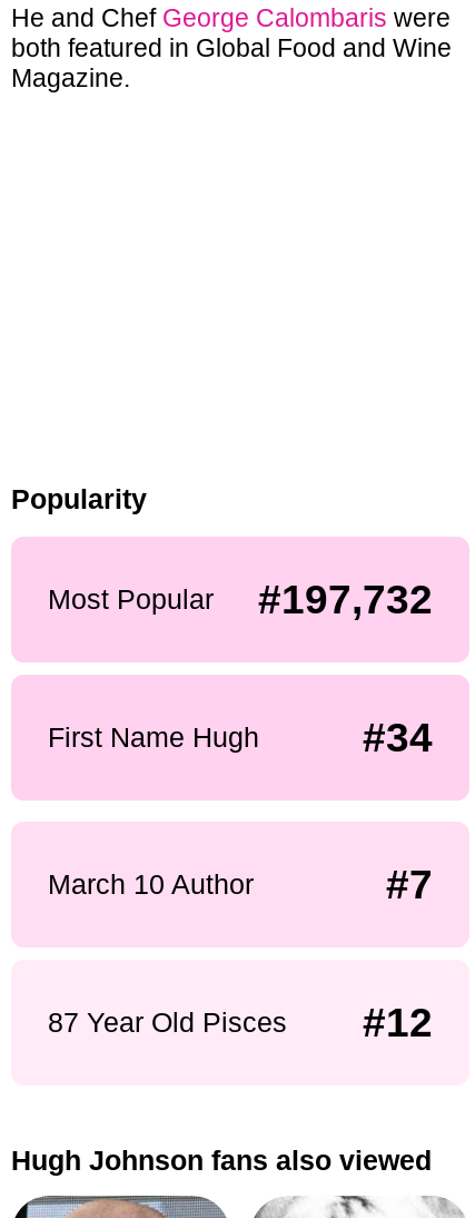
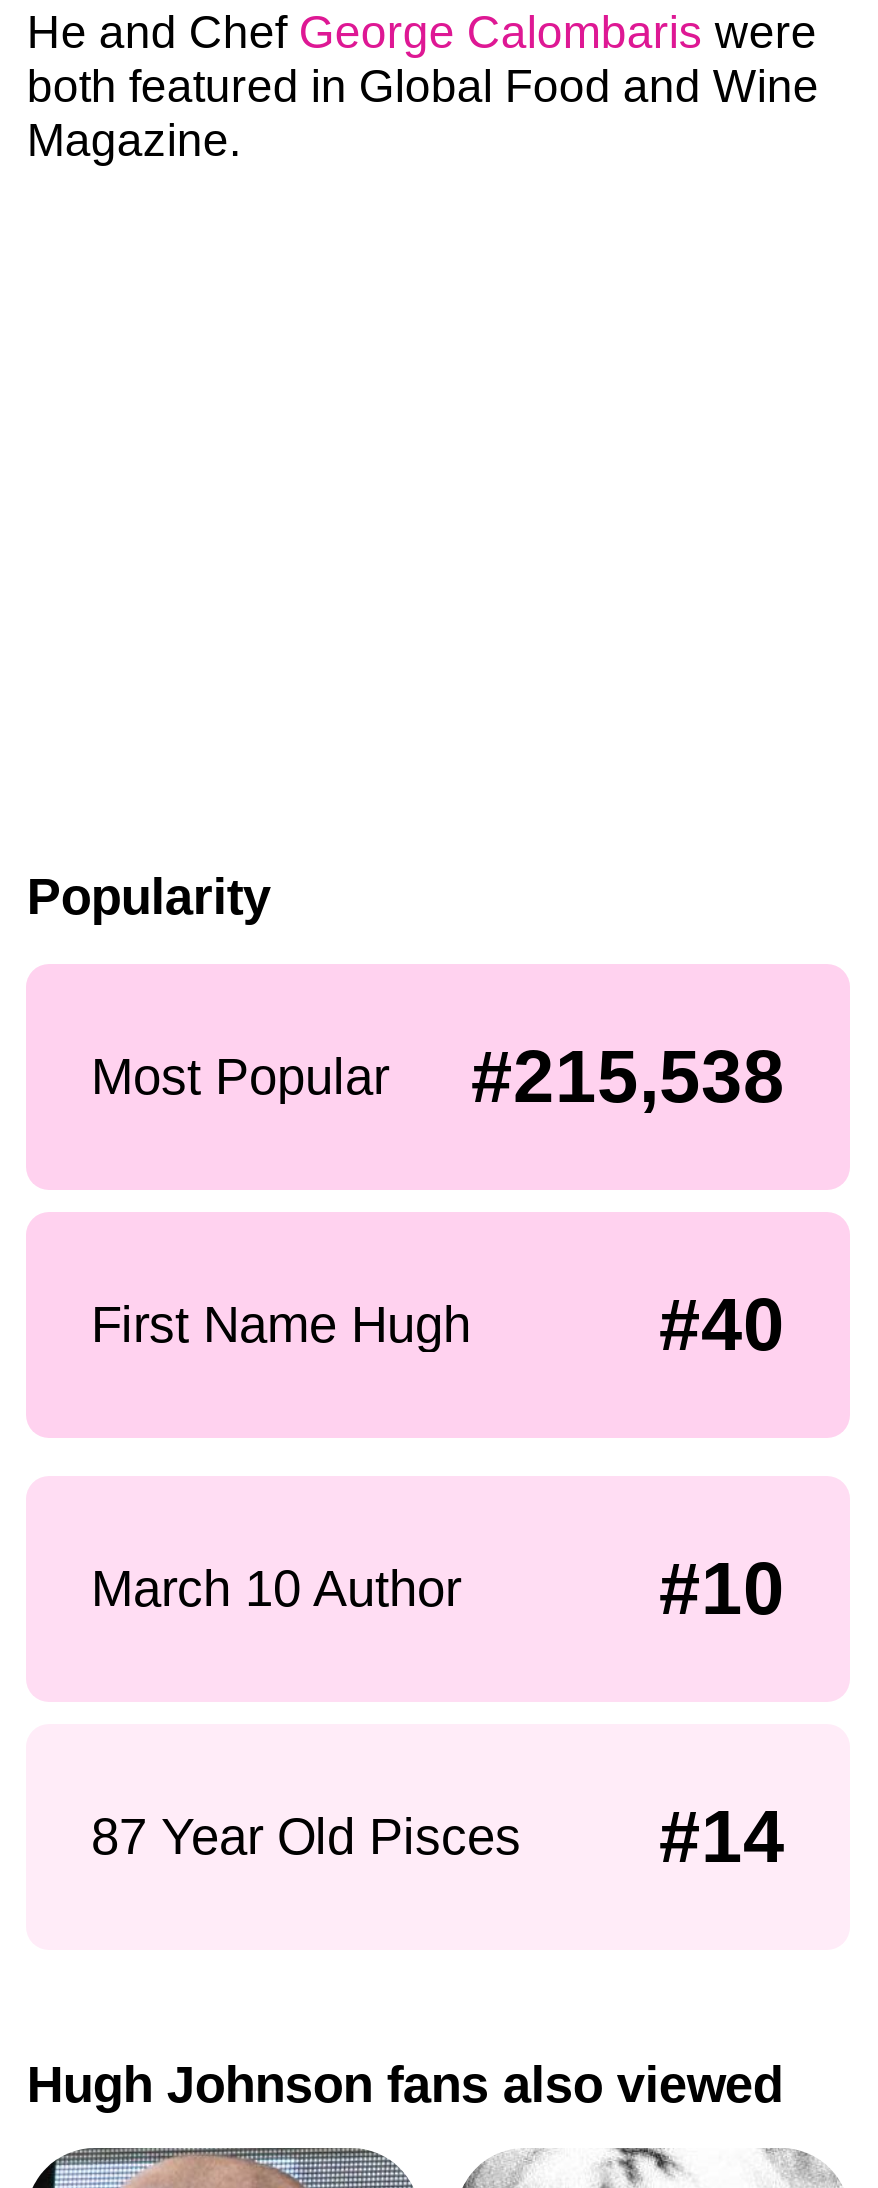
- Most Popular #197,732
+ Most Popular #215,538

- #34
+ #40

- #7
+ #10

- #12
+ #14
